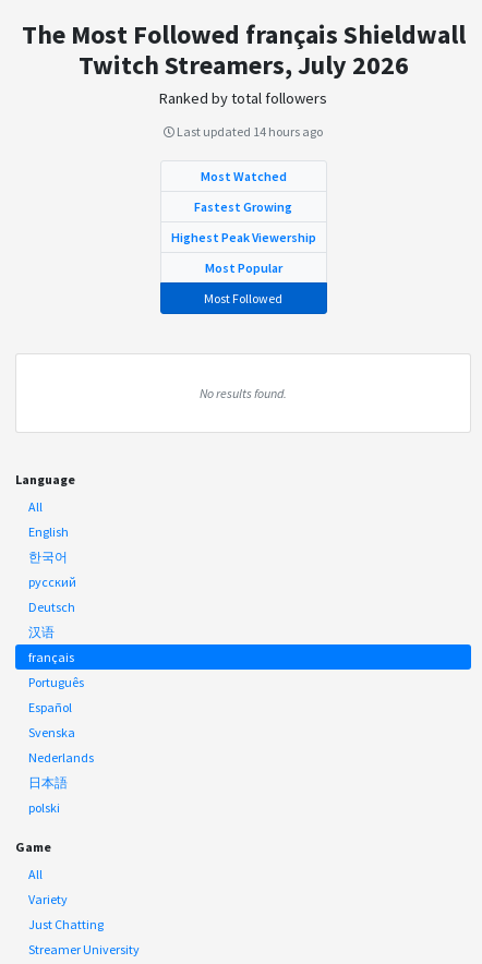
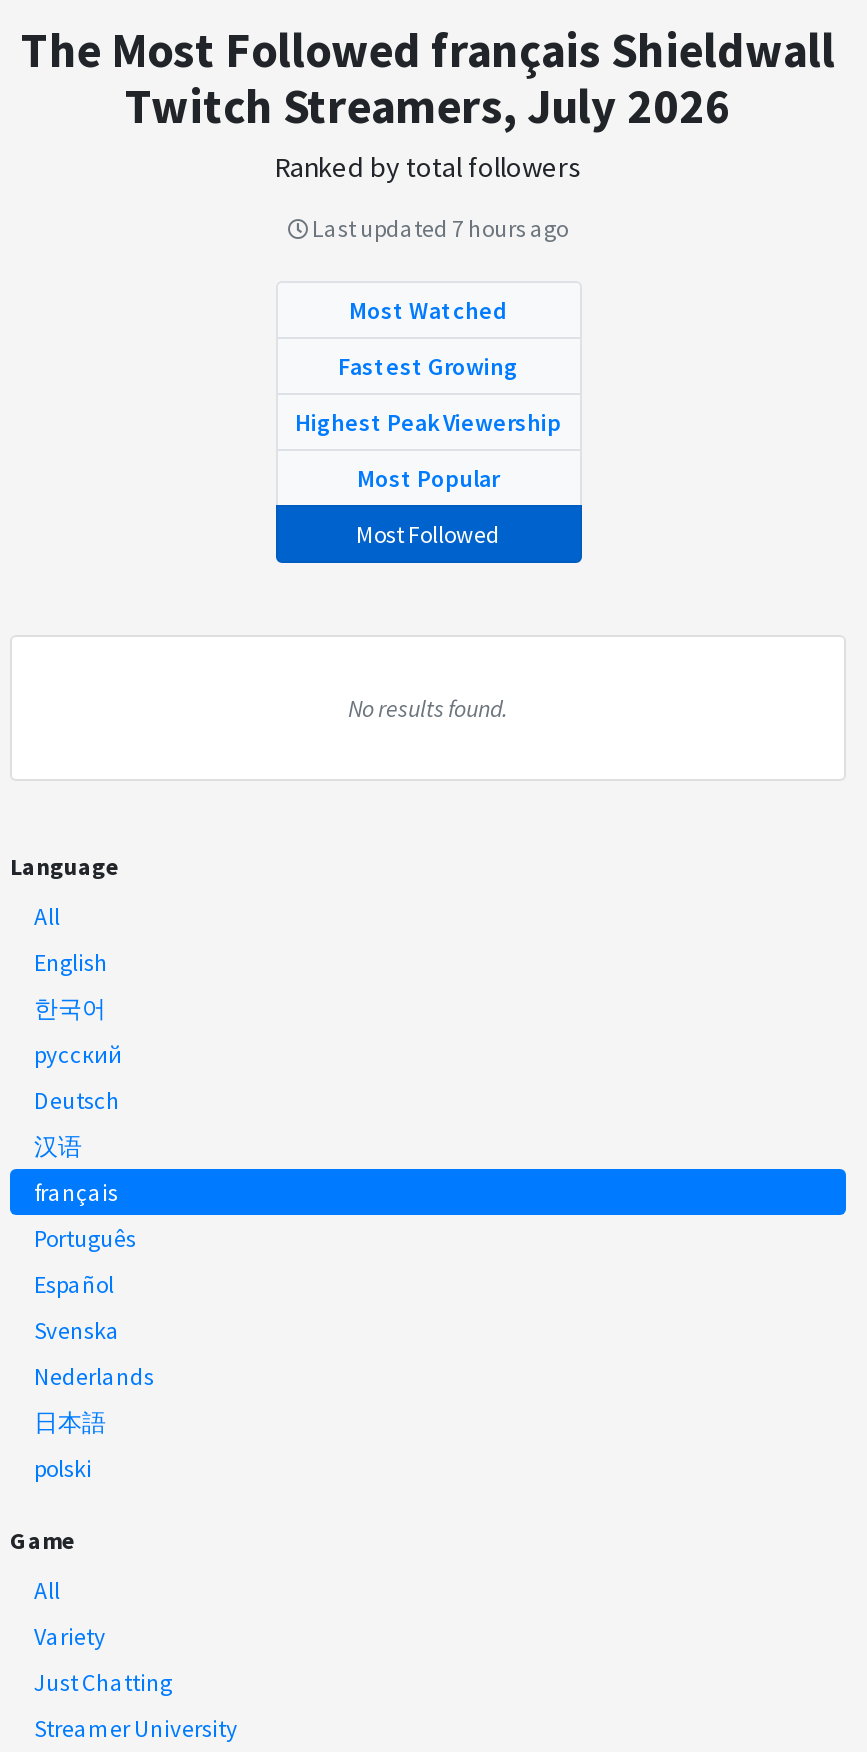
- Last updated 14 hours ago
+ Last updated 7 hours ago
